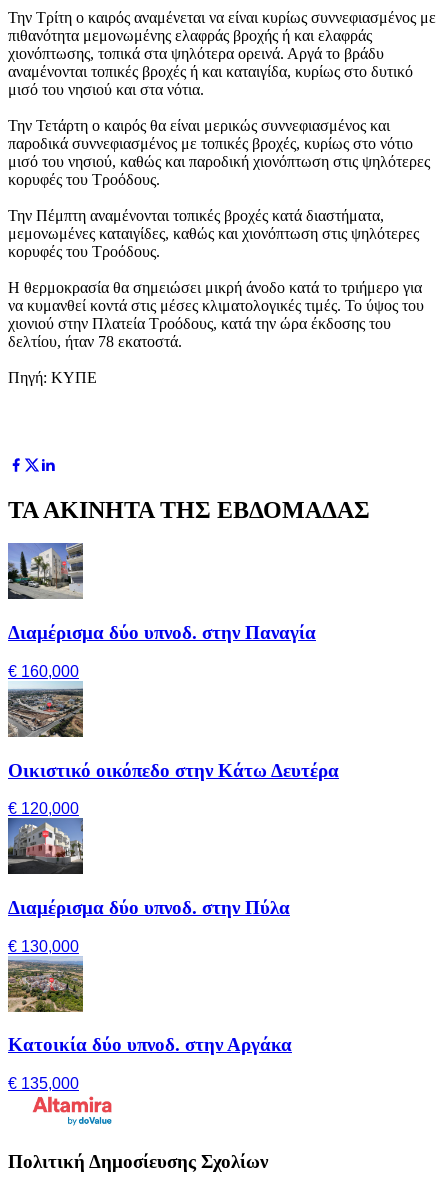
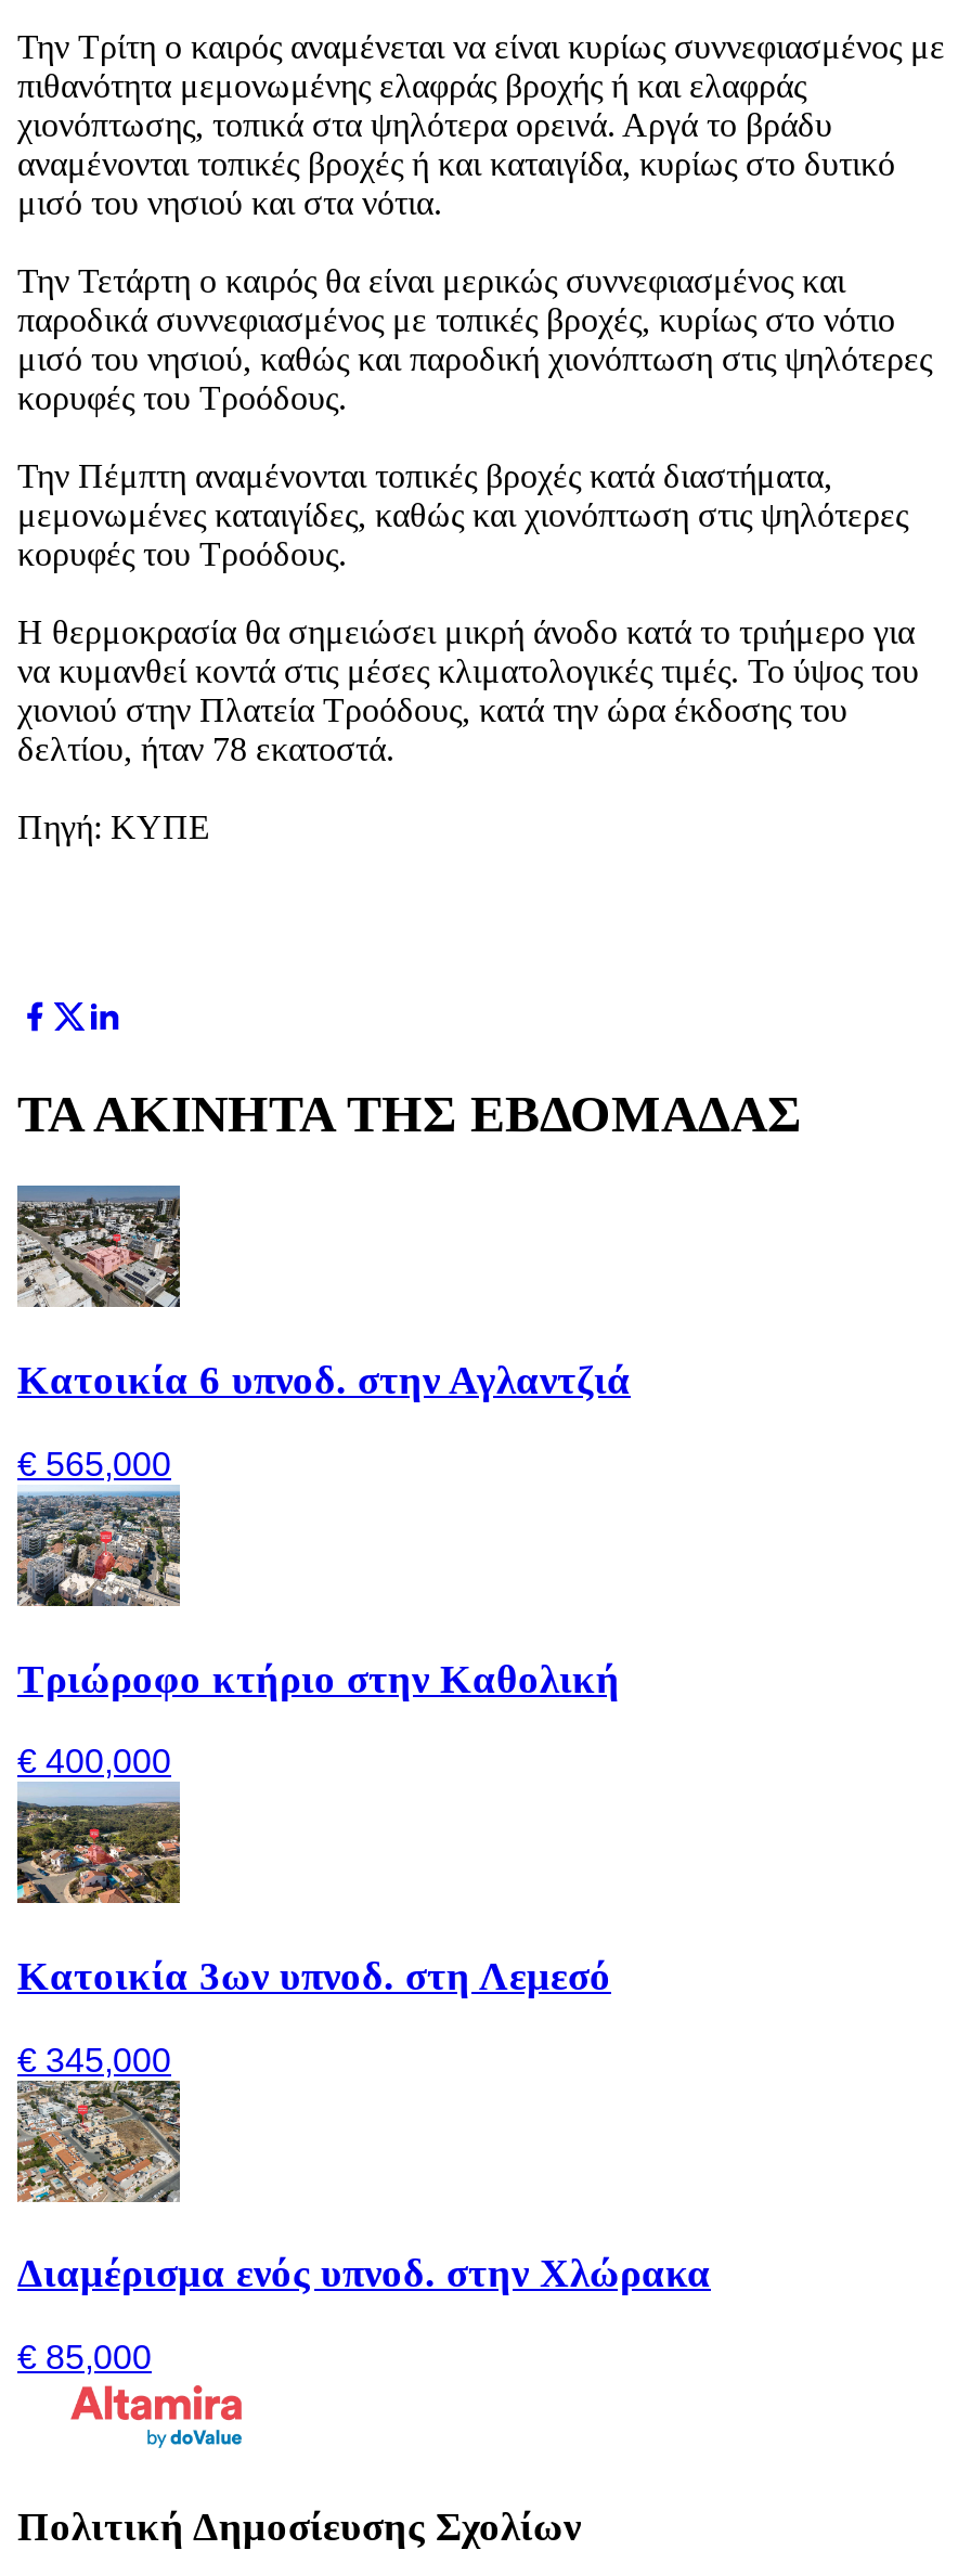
- [image]
- Διαμέρισμα δύο υπνοδ. στην Παναγία
+ [image]
+ Κατοικία 6 υπνοδ. στην Αγλαντζιά

- € 160,000
+ € 565,000

- [image]
- Οικιστικό οικόπεδο στην Κάτω Δευτέρα
+ [image]
+ Τριώροφο κτήριο στην Καθολική

- € 120,000
+ € 400,000

- [image]
- Διαμέρισμα δύο υπνοδ. στην Πύλα
+ [image]
+ Κατοικία 3ων υπνοδ. στη Λεμεσό

- € 130,000
+ € 345,000

- [image]
- Κατοικία δύο υπνοδ. στην Αργάκα
+ [image]
+ Διαμέρισμα ενός υπνοδ. στην Χλώρακα

- € 135,000
+ € 85,000
